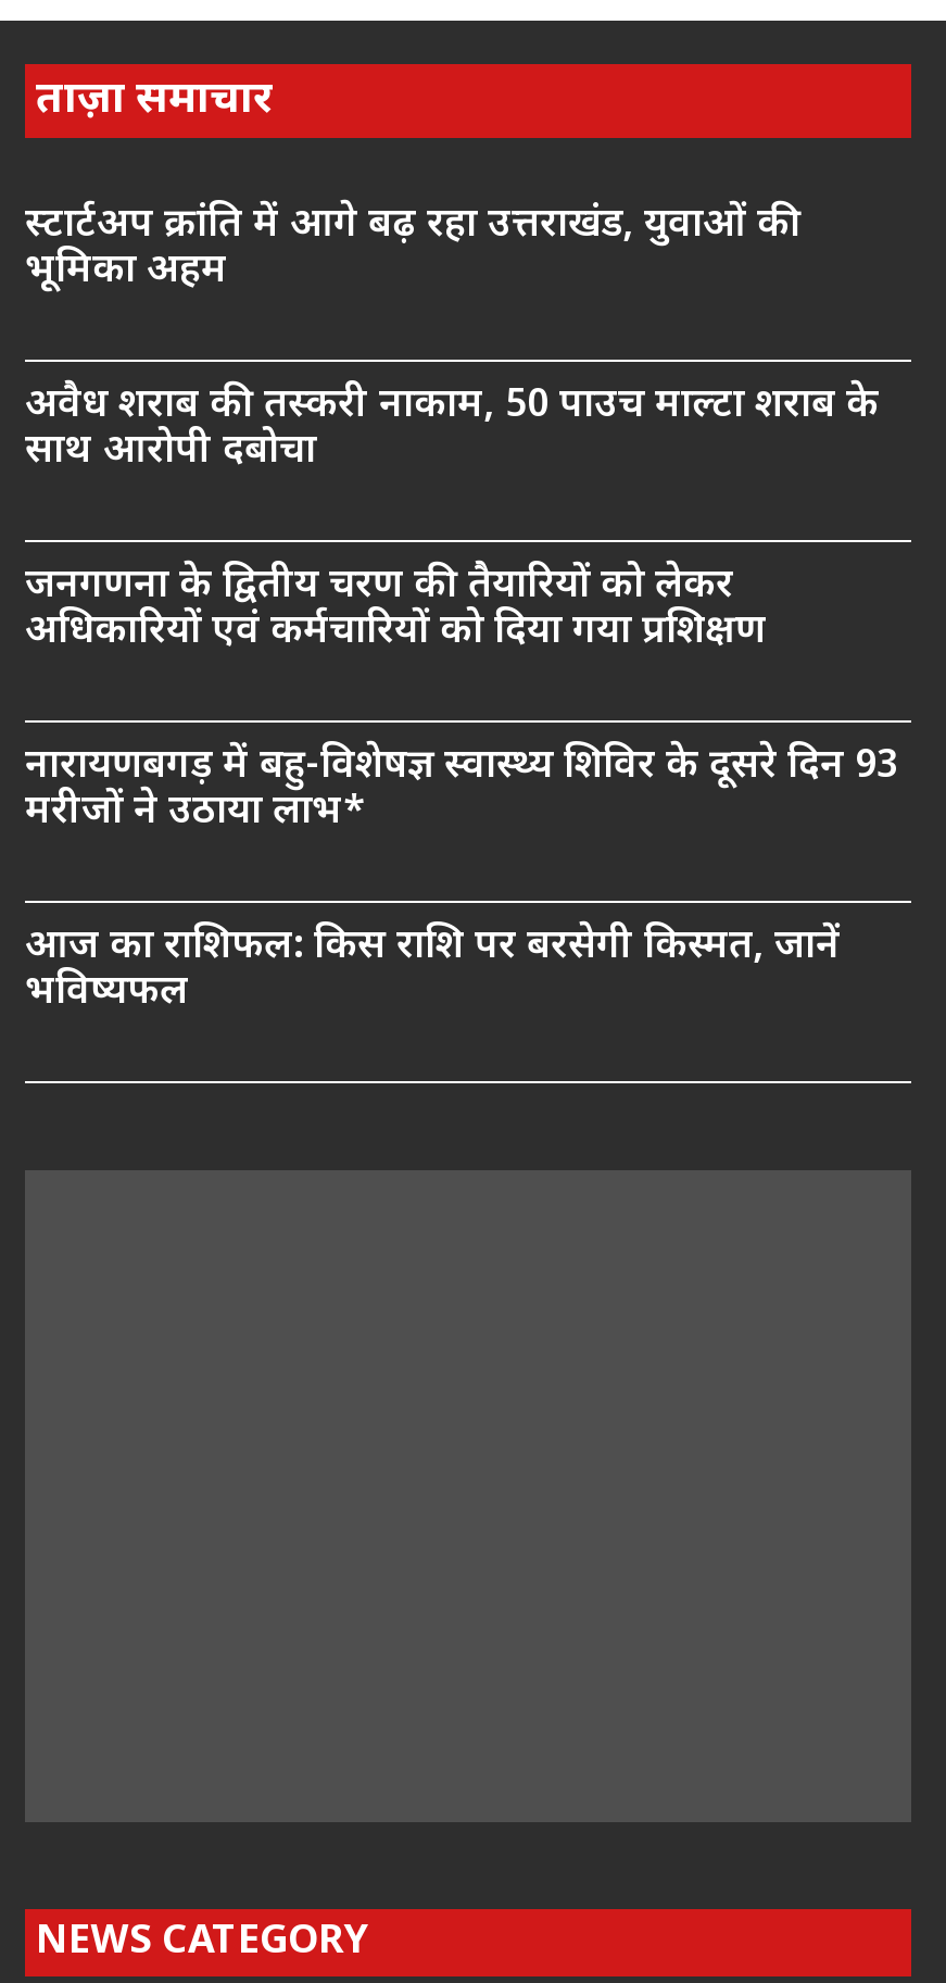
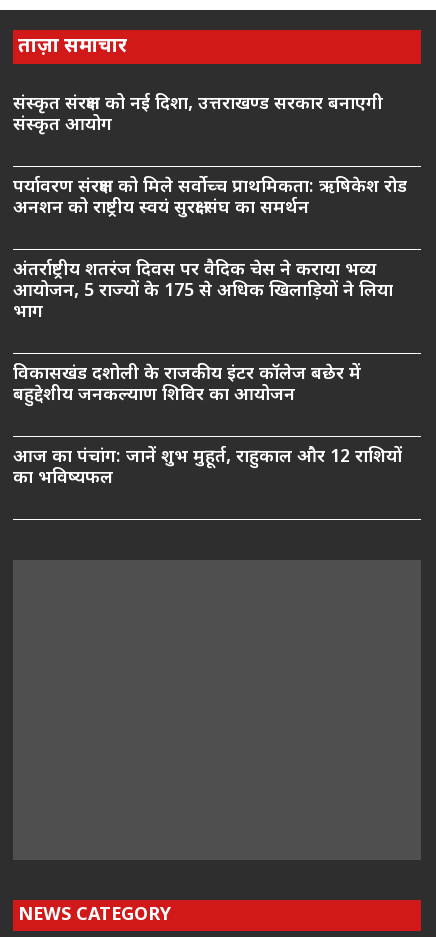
- स्टार्टअप क्रांति में आगे बढ़ रहा उत्तराखंड, युवाओं की
- भूमिका अहम
+ संस्कृत संरक्षण को नई दिशा, उत्तराखण्ड सरकार बनाएगी
+ संस्कृत आयोग

- अवैध शराब की तस्करी नाकाम, 50 पाउच माल्टा शराब के
- साथ आरोपी दबोचा
+ पर्यावरण संरक्षण को मिले सर्वोच्च प्राथमिकता: ऋषिकेश रोड
+ अनशन को राष्ट्रीय स्वयं सुरक्षा संघ का समर्थन

- जनगणना के द्वितीय चरण की तैयारियों को लेकर
- अधिकारियों एवं कर्मचारियों को दिया गया प्रशिक्षण
+ अंतर्राष्ट्रीय शतरंज दिवस पर वैदिक चेस ने कराया भव्य
+ आयोजन, 5 राज्यों के 175 से अधिक खिलाड़ियों ने लिया
+ भाग

- नारायणबगड़ में बहु-विशेषज्ञ स्वास्थ्य शिविर के दूसरे दिन 93
- मरीजों ने उठाया लाभ*
+ विकासखंड दशोली के राजकीय इंटर कॉलेज बछेर में
+ बहुद्देशीय जनकल्याण शिविर का आयोजन

- आज का राशिफल: किस राशि पर बरसेगी किस्मत, जानें
- भविष्यफल
+ आज का पंचांग: जानें शुभ मुहूर्त, राहुकाल और 12 राशियों
+ का भविष्यफल
